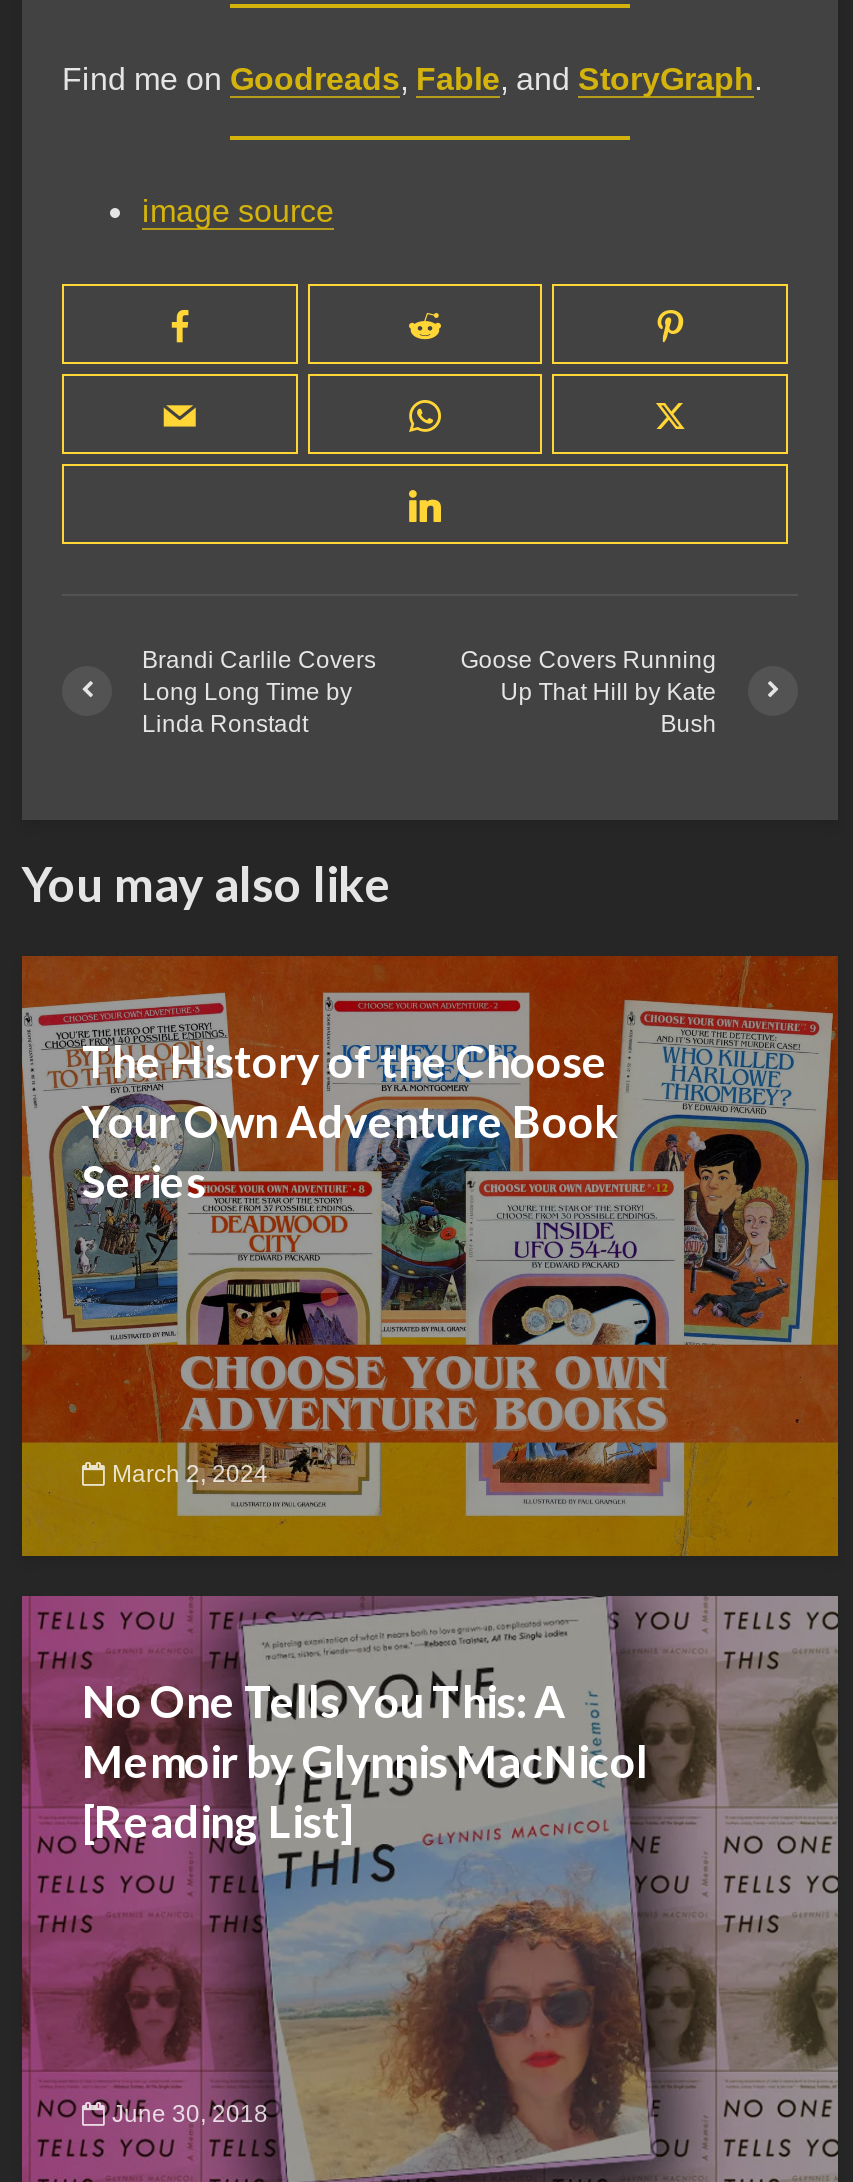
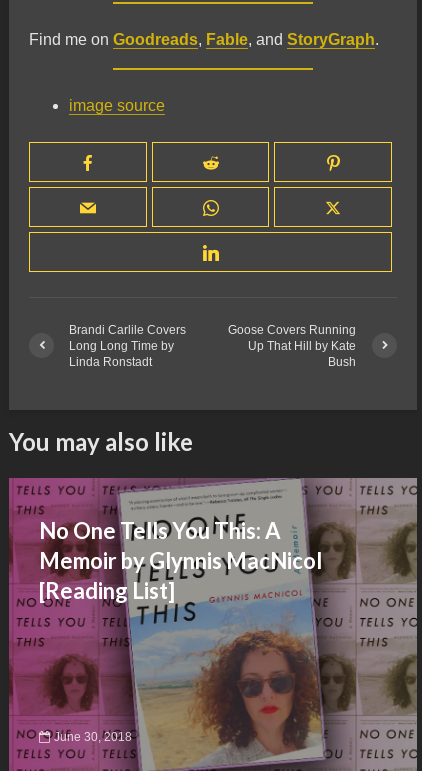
- [image]
- The History of the Choose
- Your Own Adventure Book
- Series

- March 2, 2024
